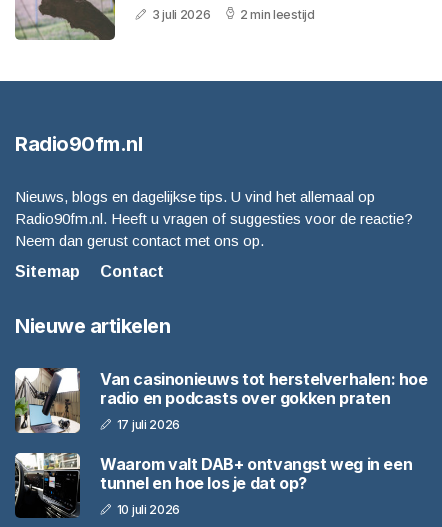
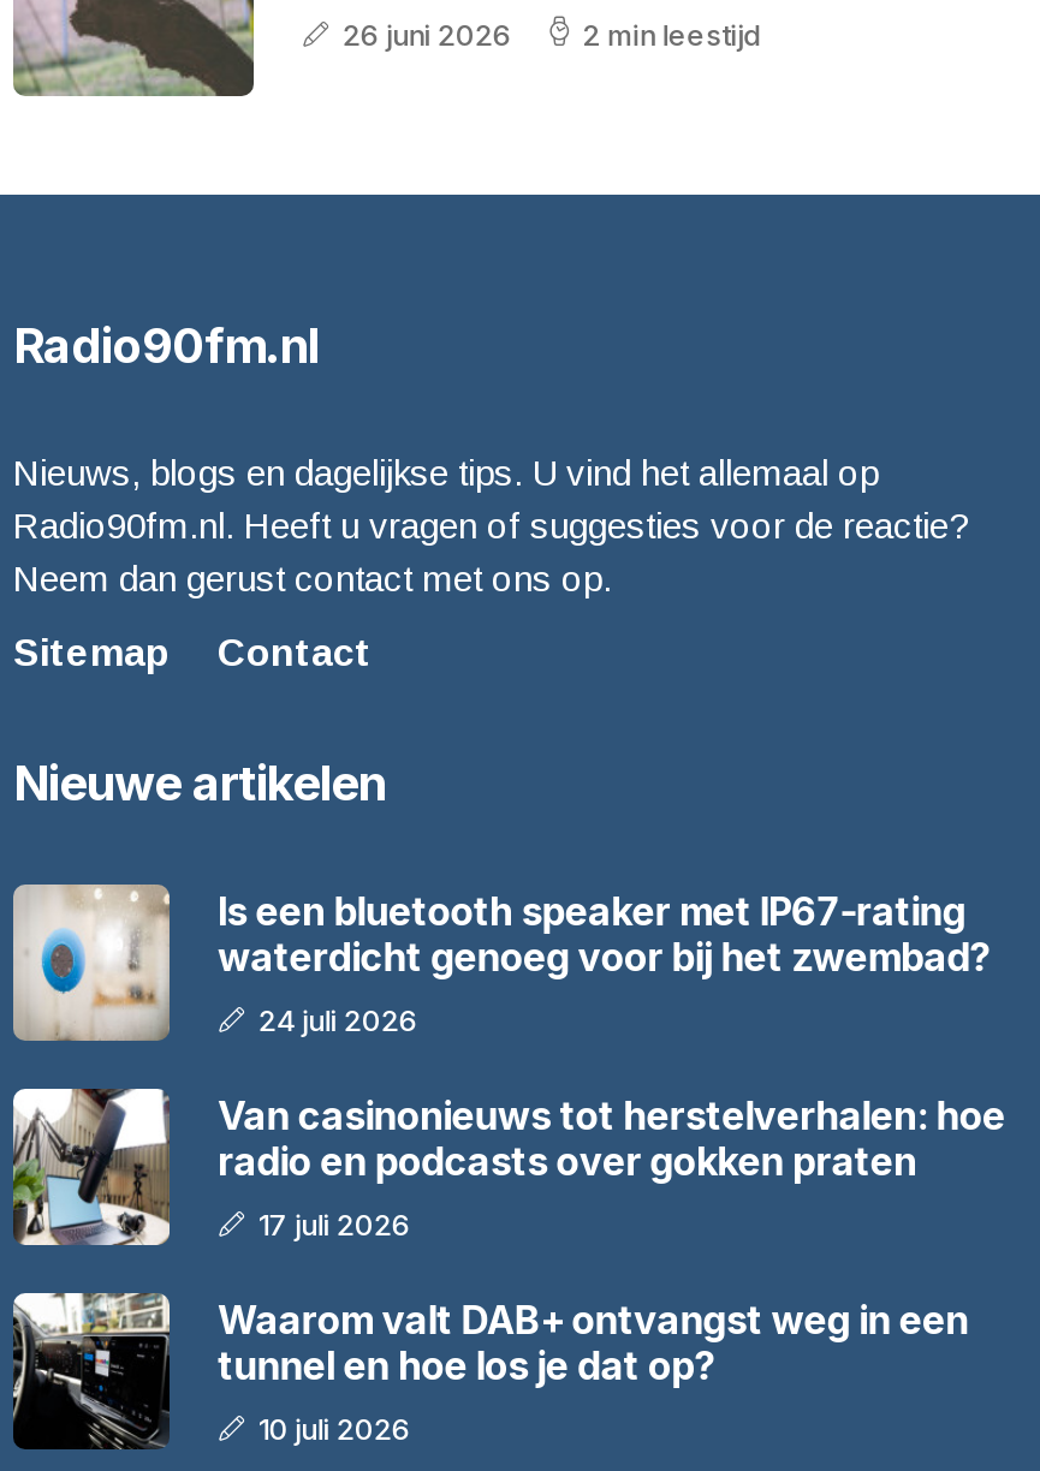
- 3 juli 2026 2 min leestijd
+ 26 juni 2026 2 min leestijd

+ [image]
+ Is een bluetooth speaker met IP67-rating
+ waterdicht genoeg voor bij het zwembad?
+ 24 juli 2026
